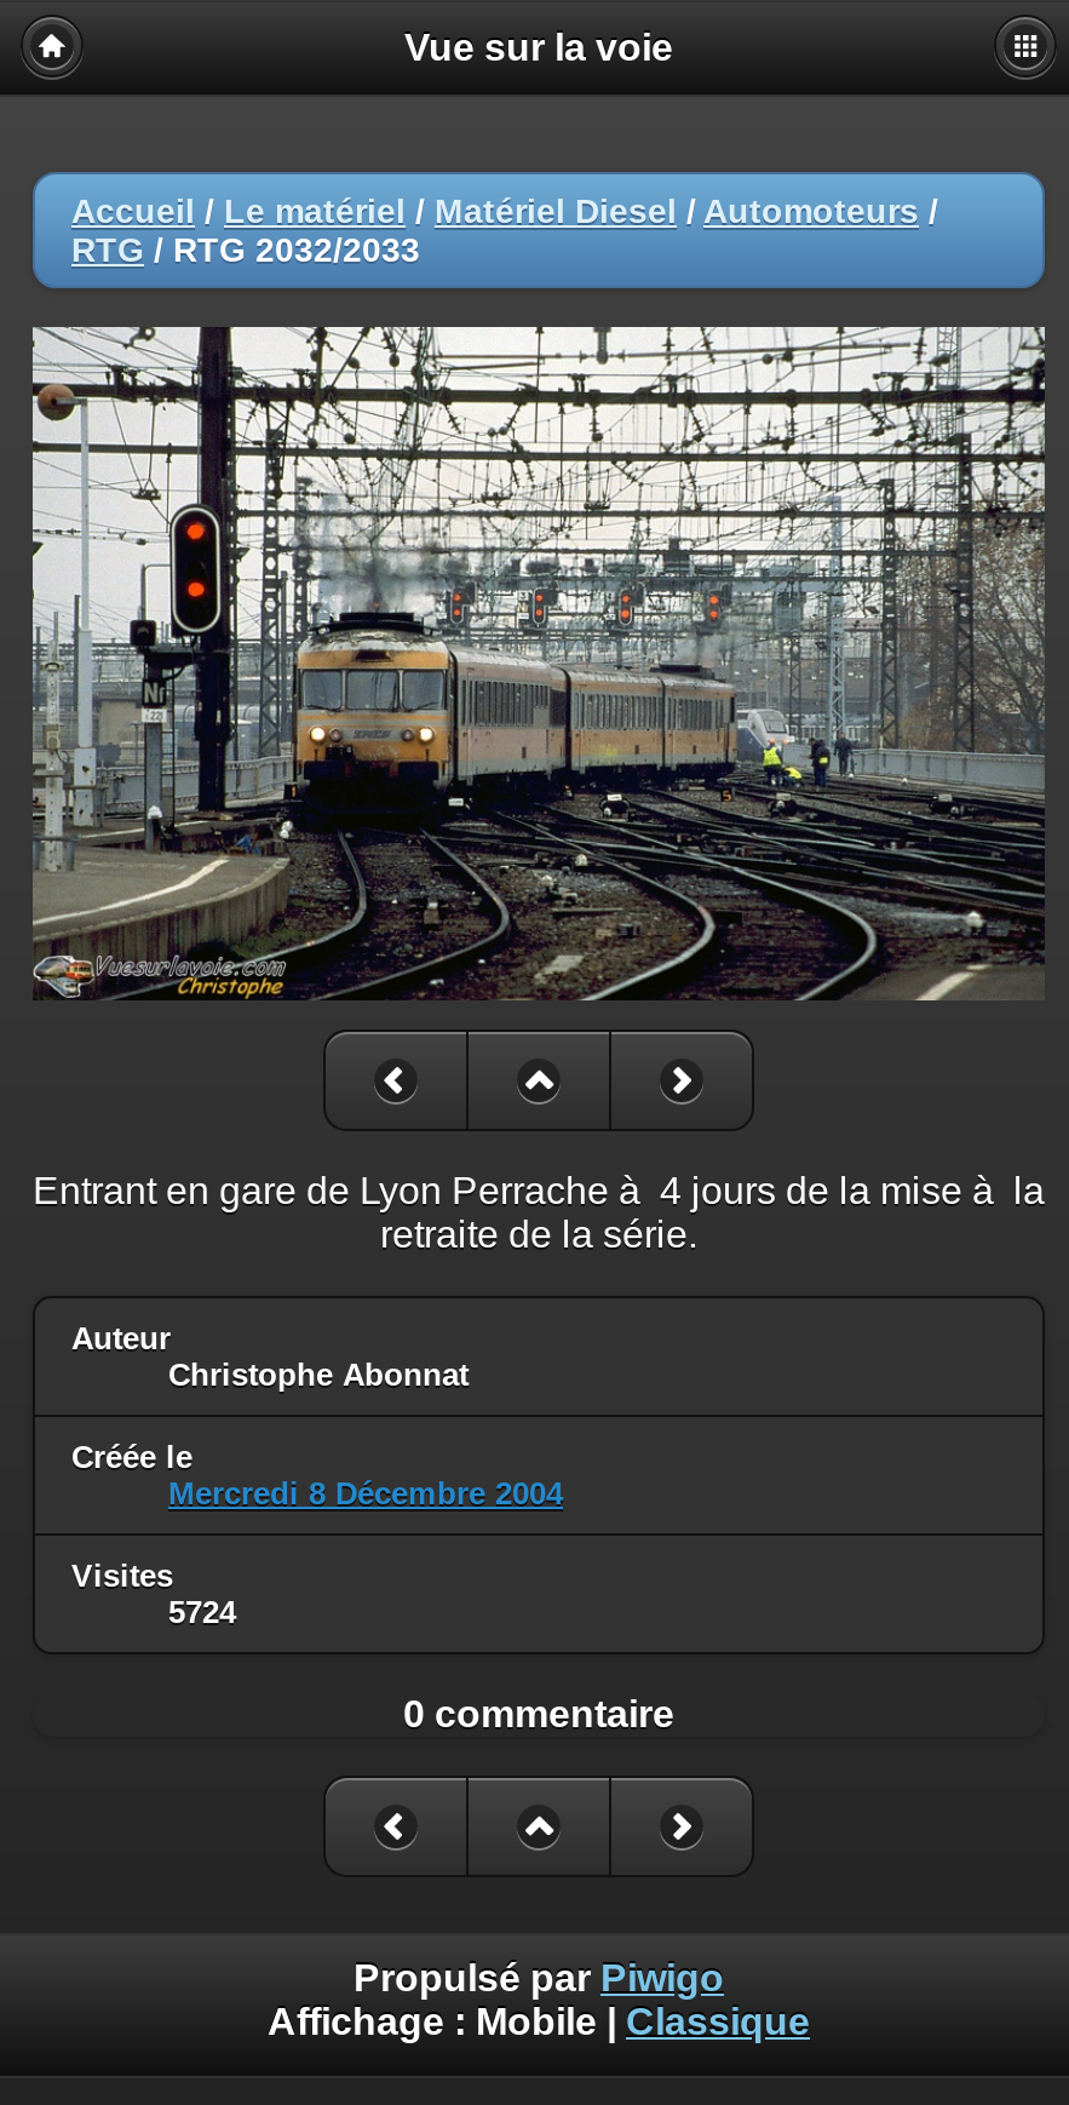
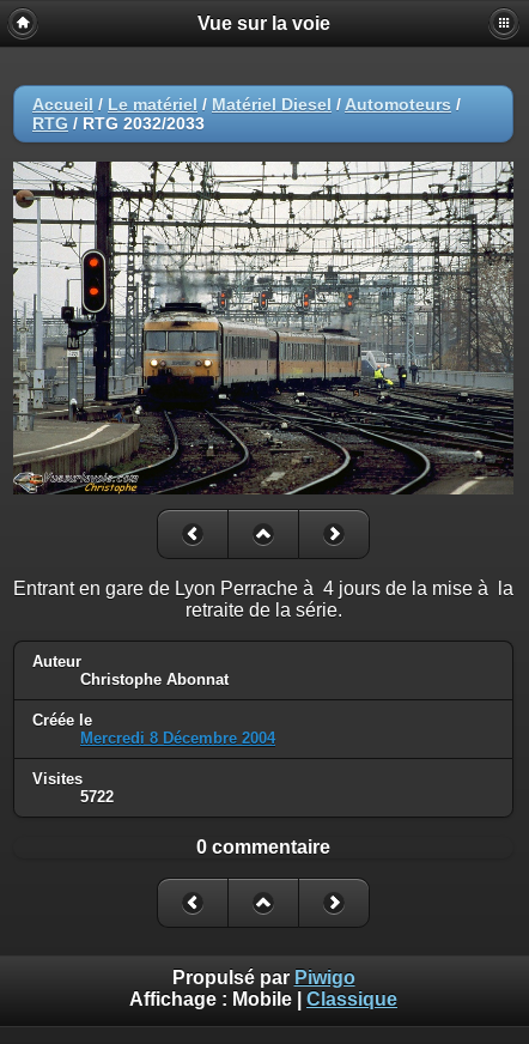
- 5724
+ 5722
